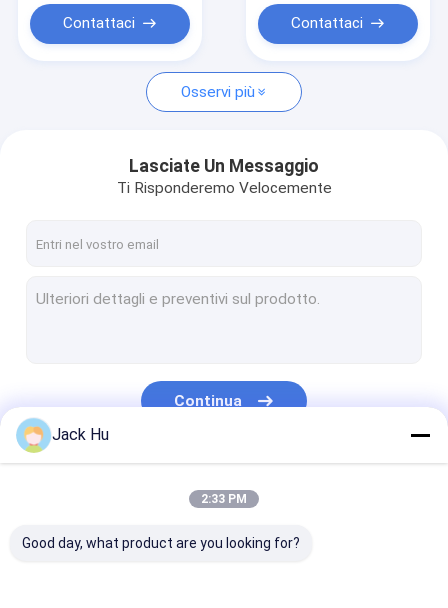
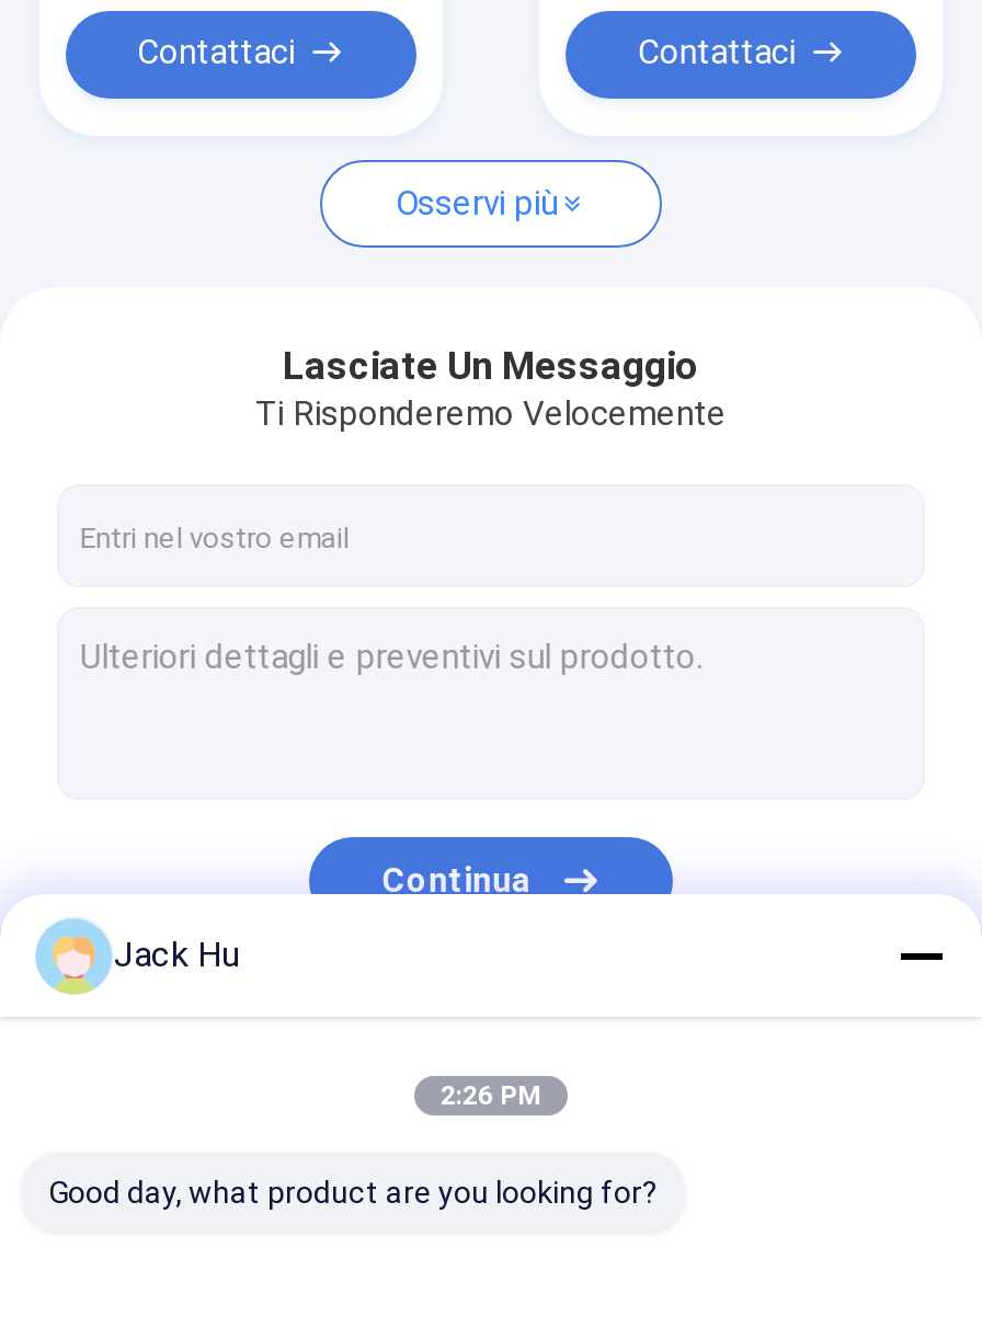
- 2:33 PM
+ 2:26 PM
